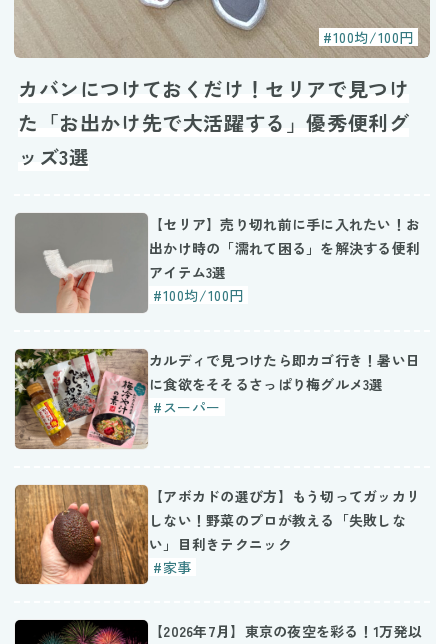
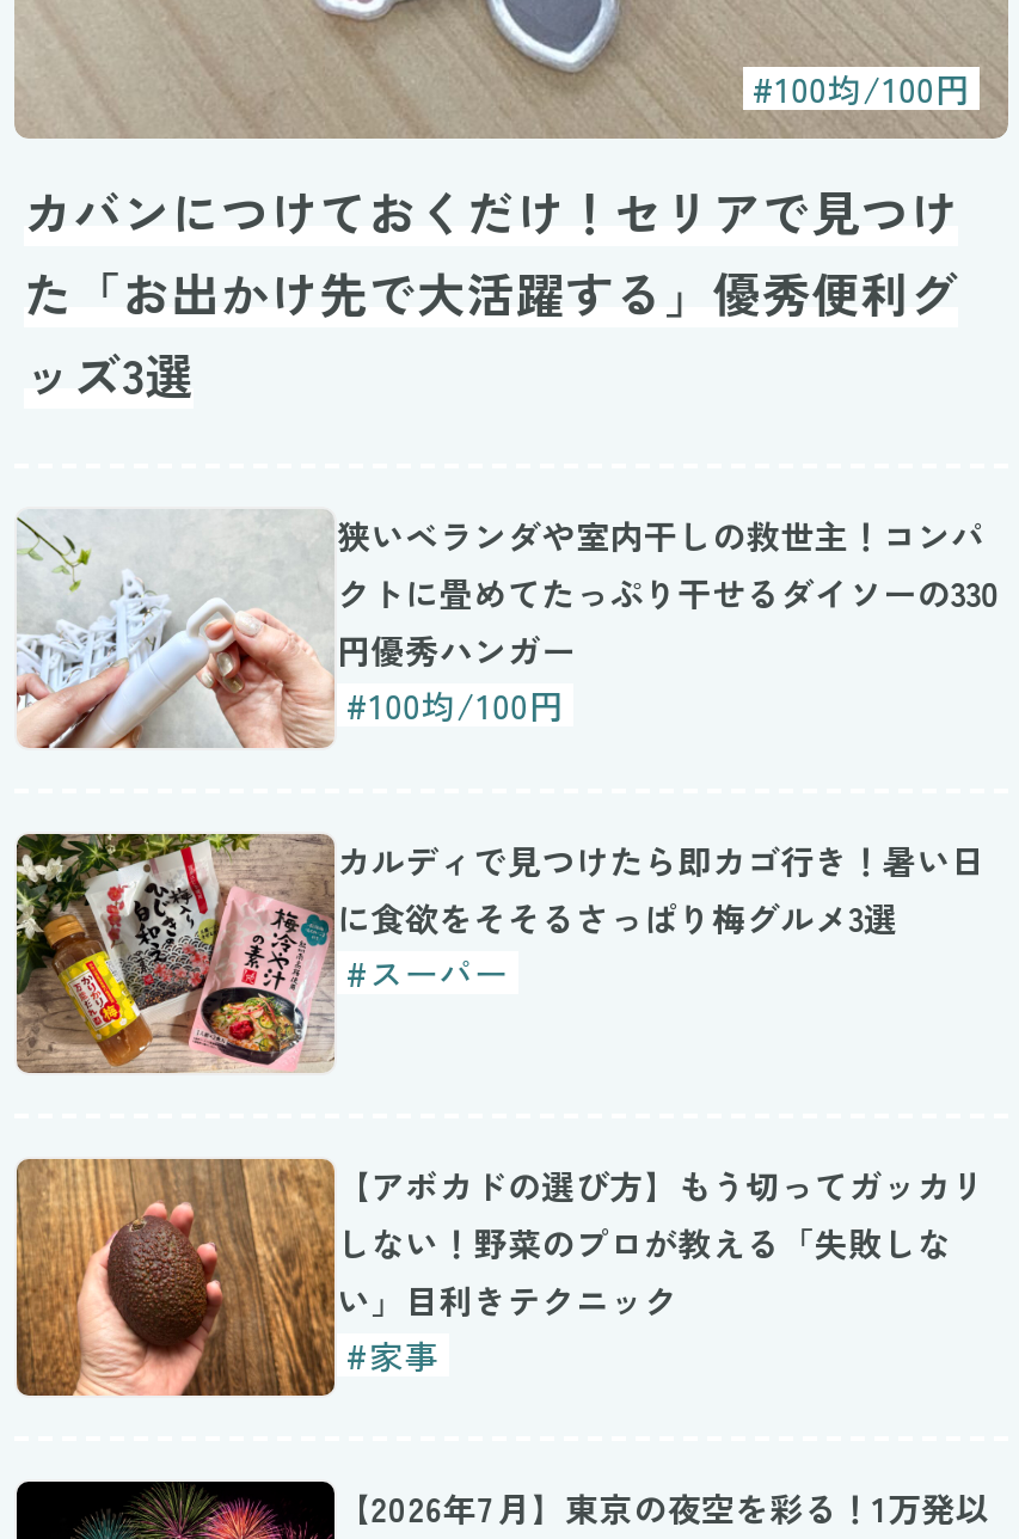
- [image]
- 【セリア】売り切れ前に手に入れたい！お
- 出かけ時の「濡れて困る」を解決する便利
- アイテム3選
+ [image]
+ 狭いベランダや室内干しの救世主！コンパ
+ クトに畳めてたっぷり干せるダイソーの330
+ 円優秀ハンガー
